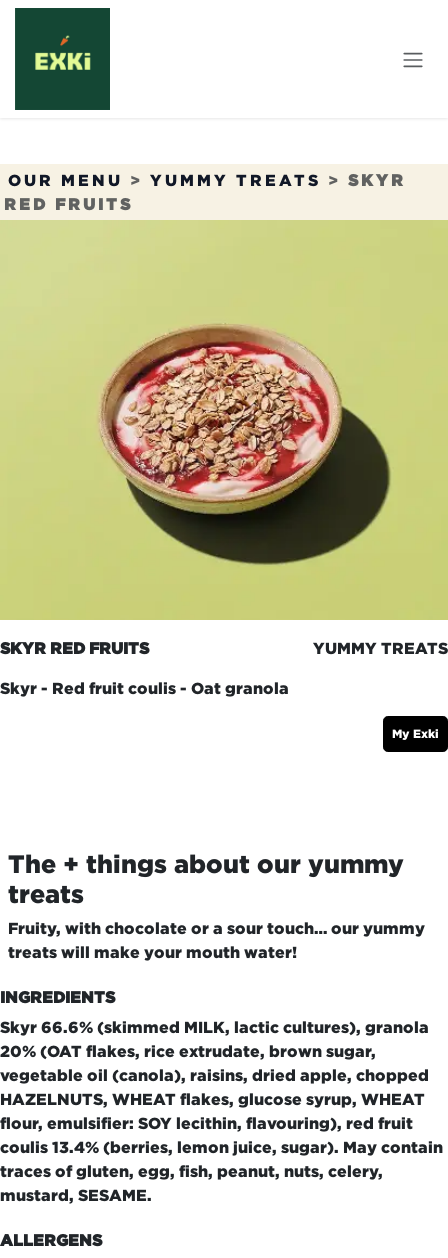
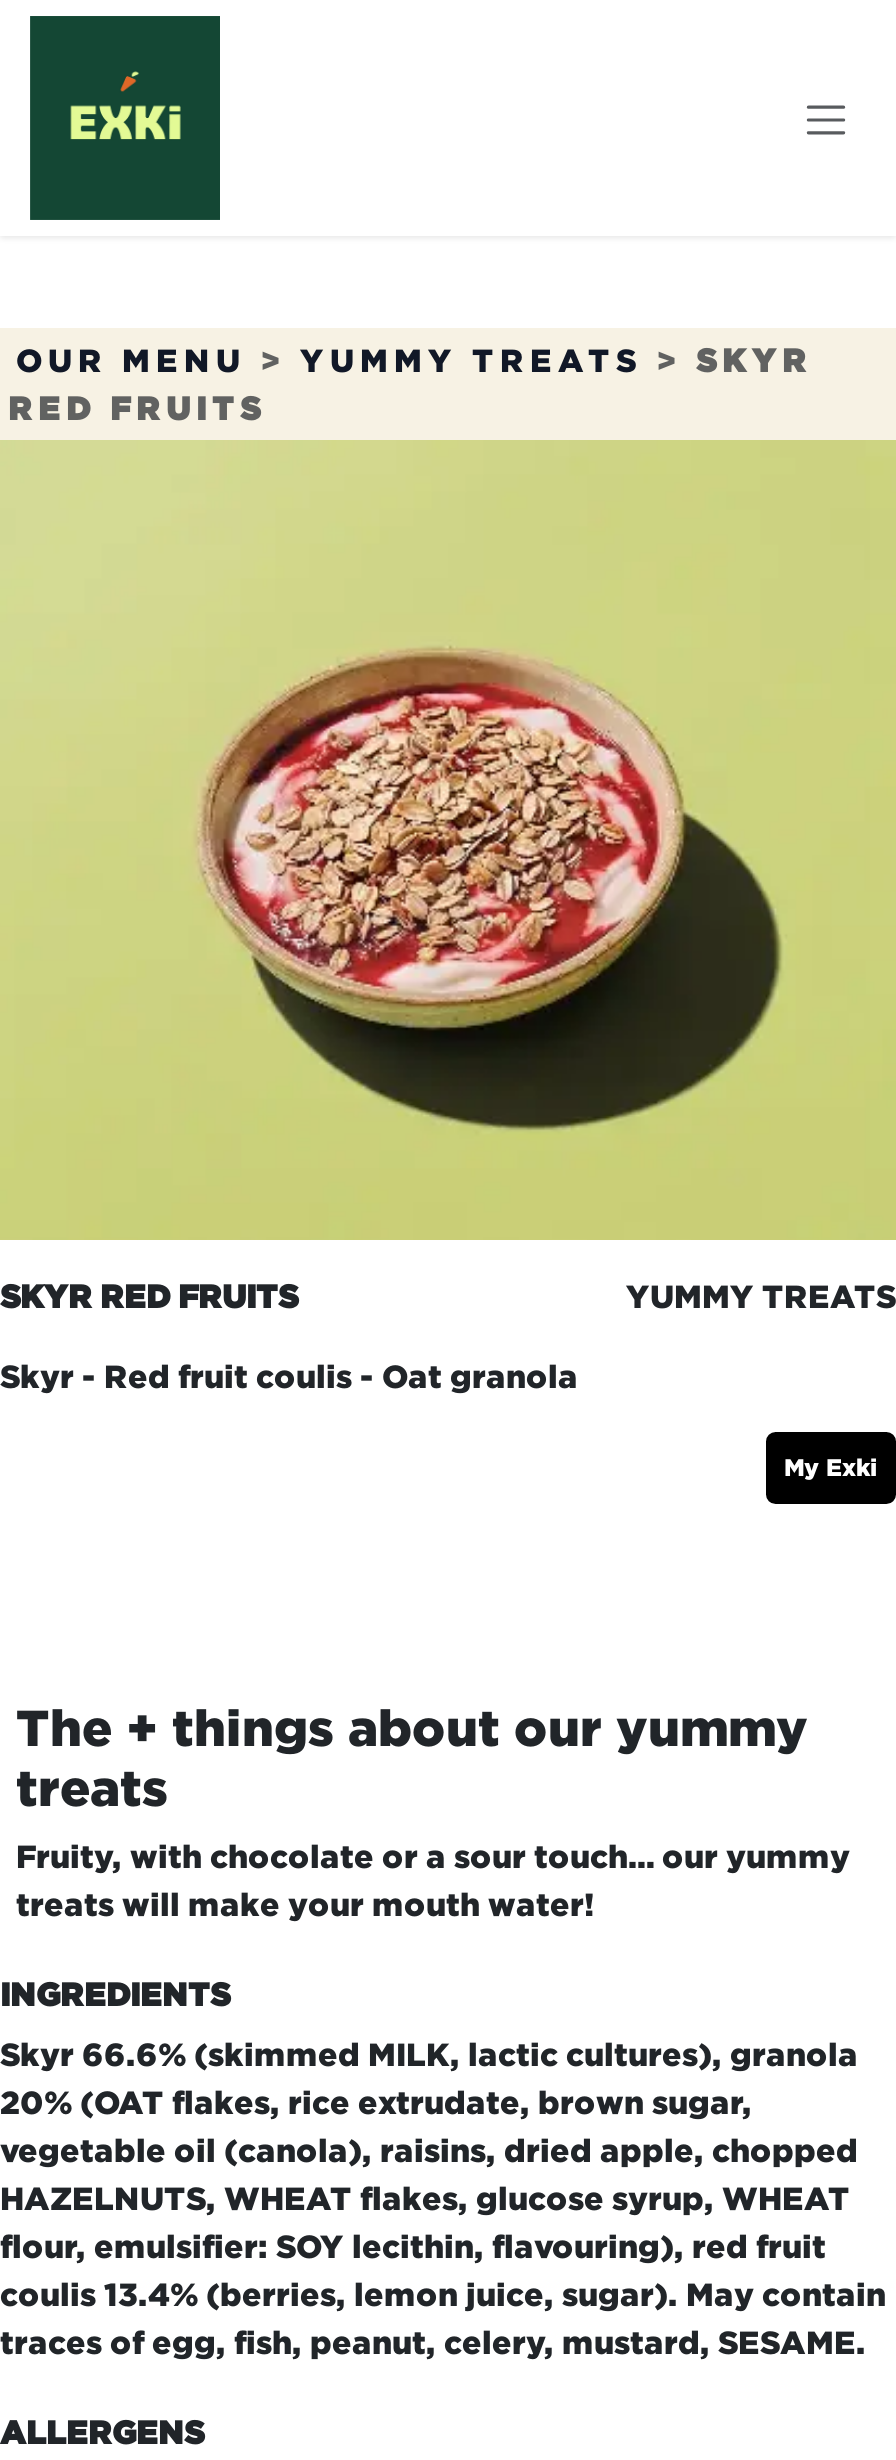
- traces of gluten, egg, fish, peanut, nuts, celery,
- mustard, SESAME.
+ traces of egg, fish, peanut, celery, mustard, SESAME.
